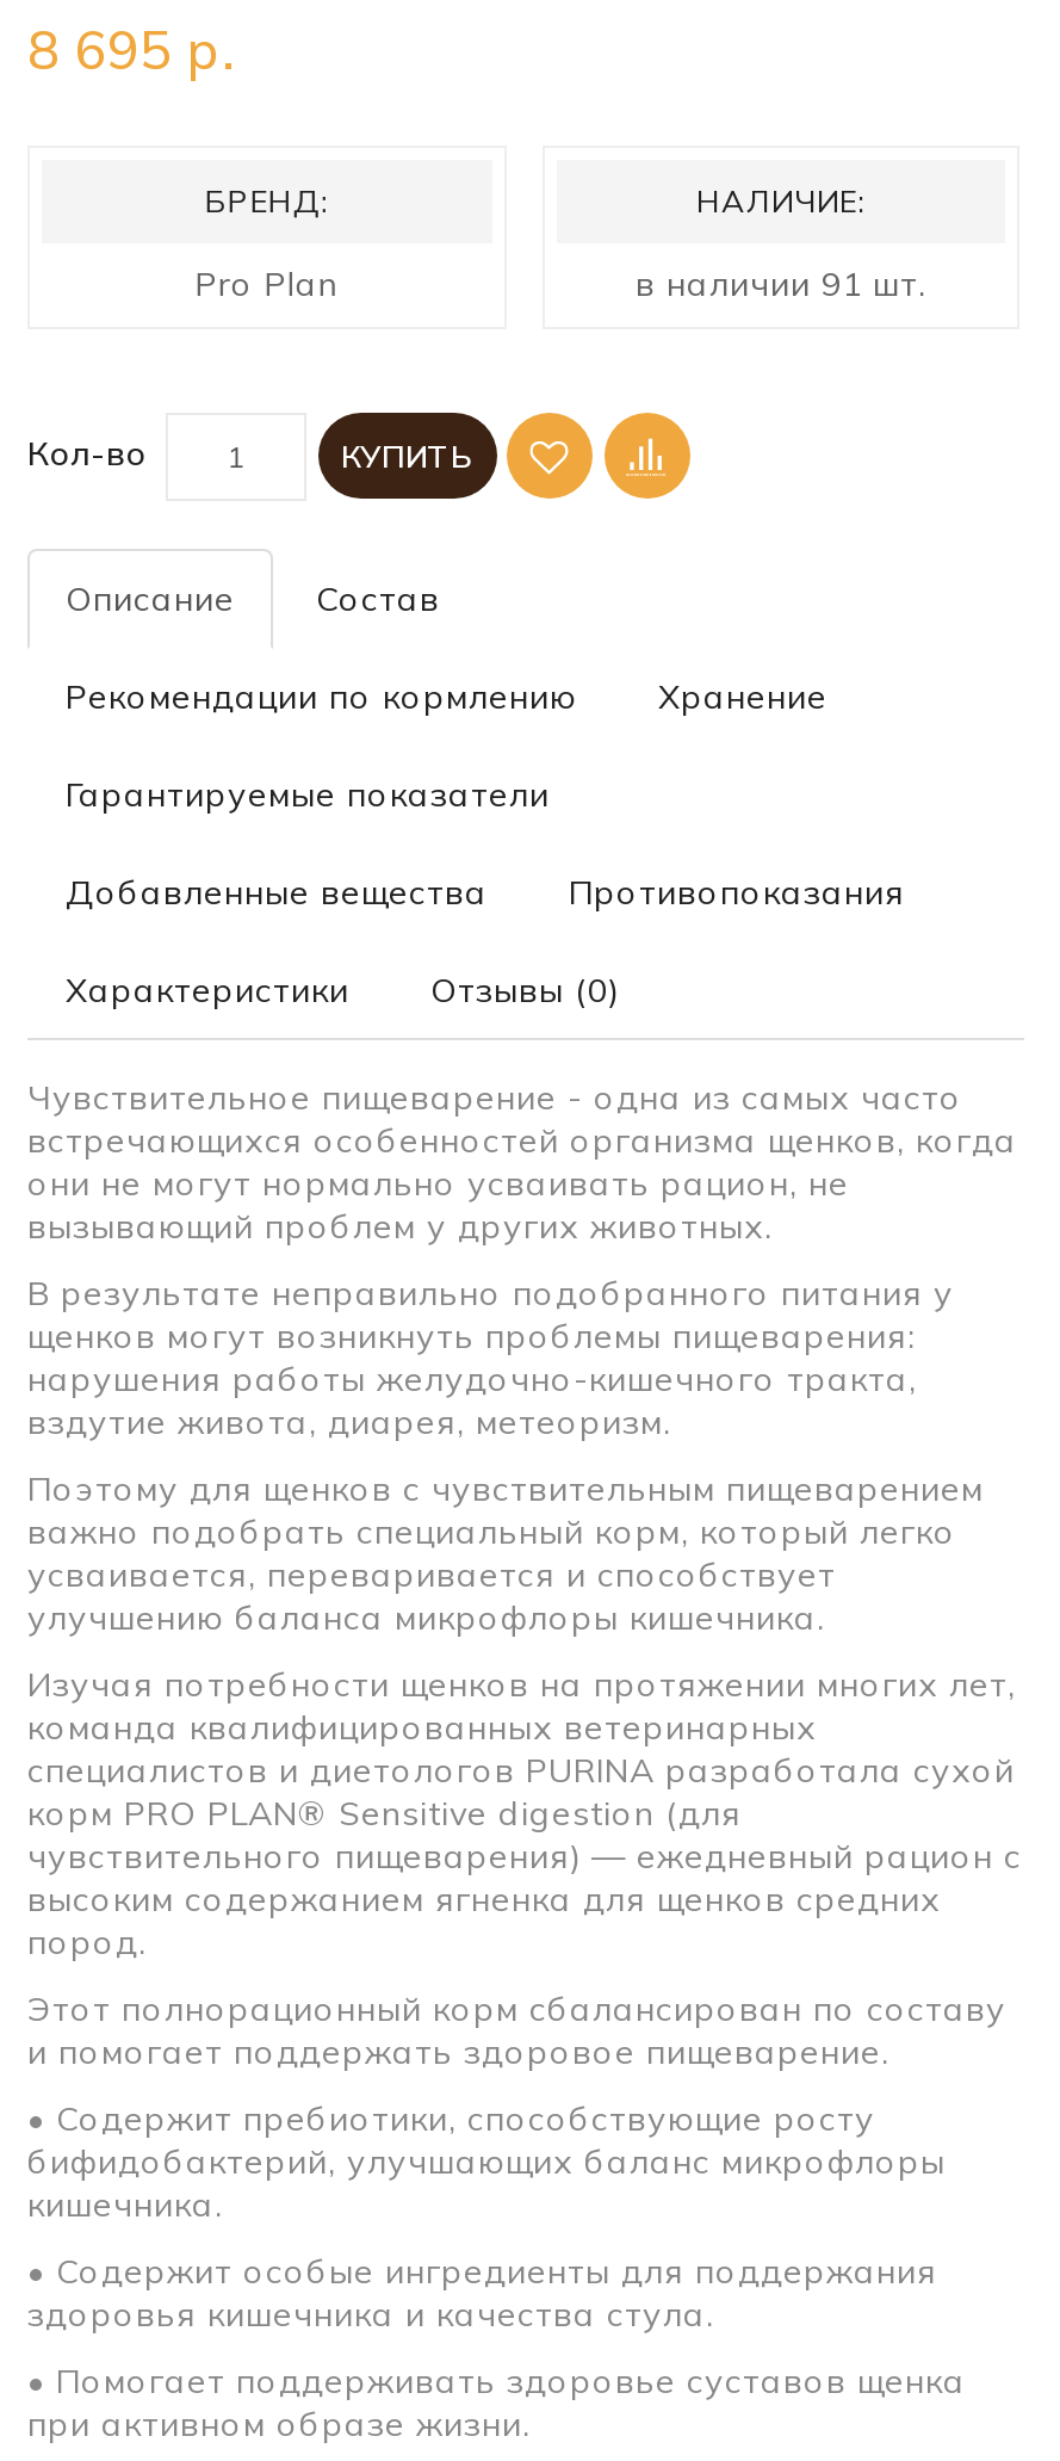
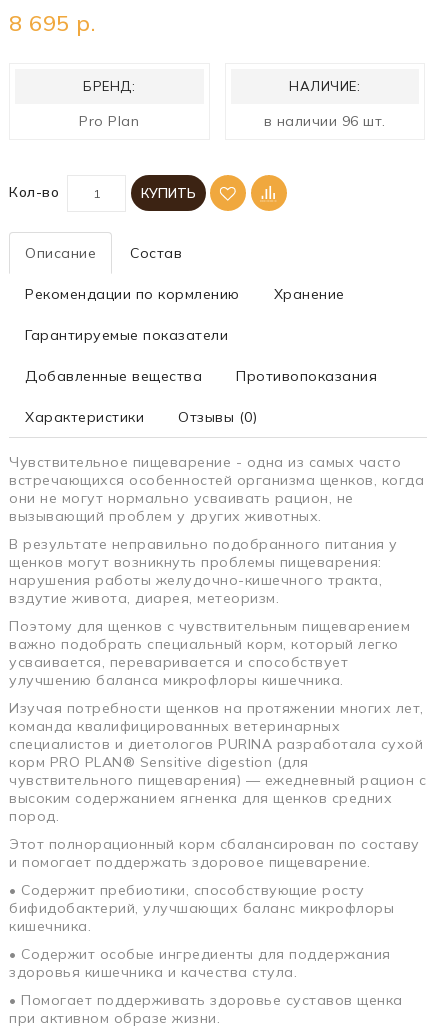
- в наличии 91 шт.
+ в наличии 96 шт.
